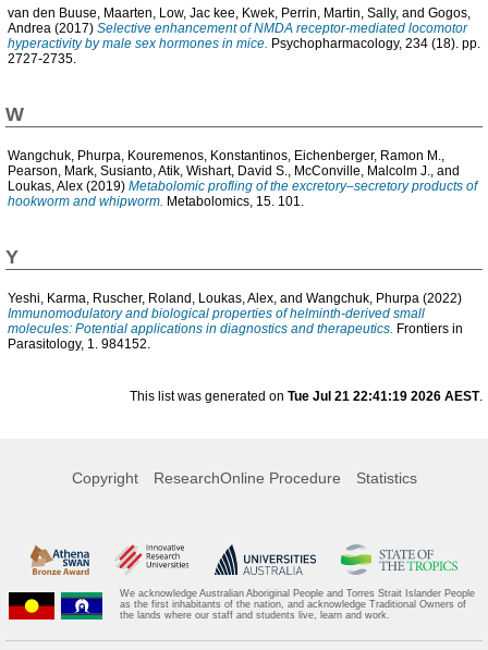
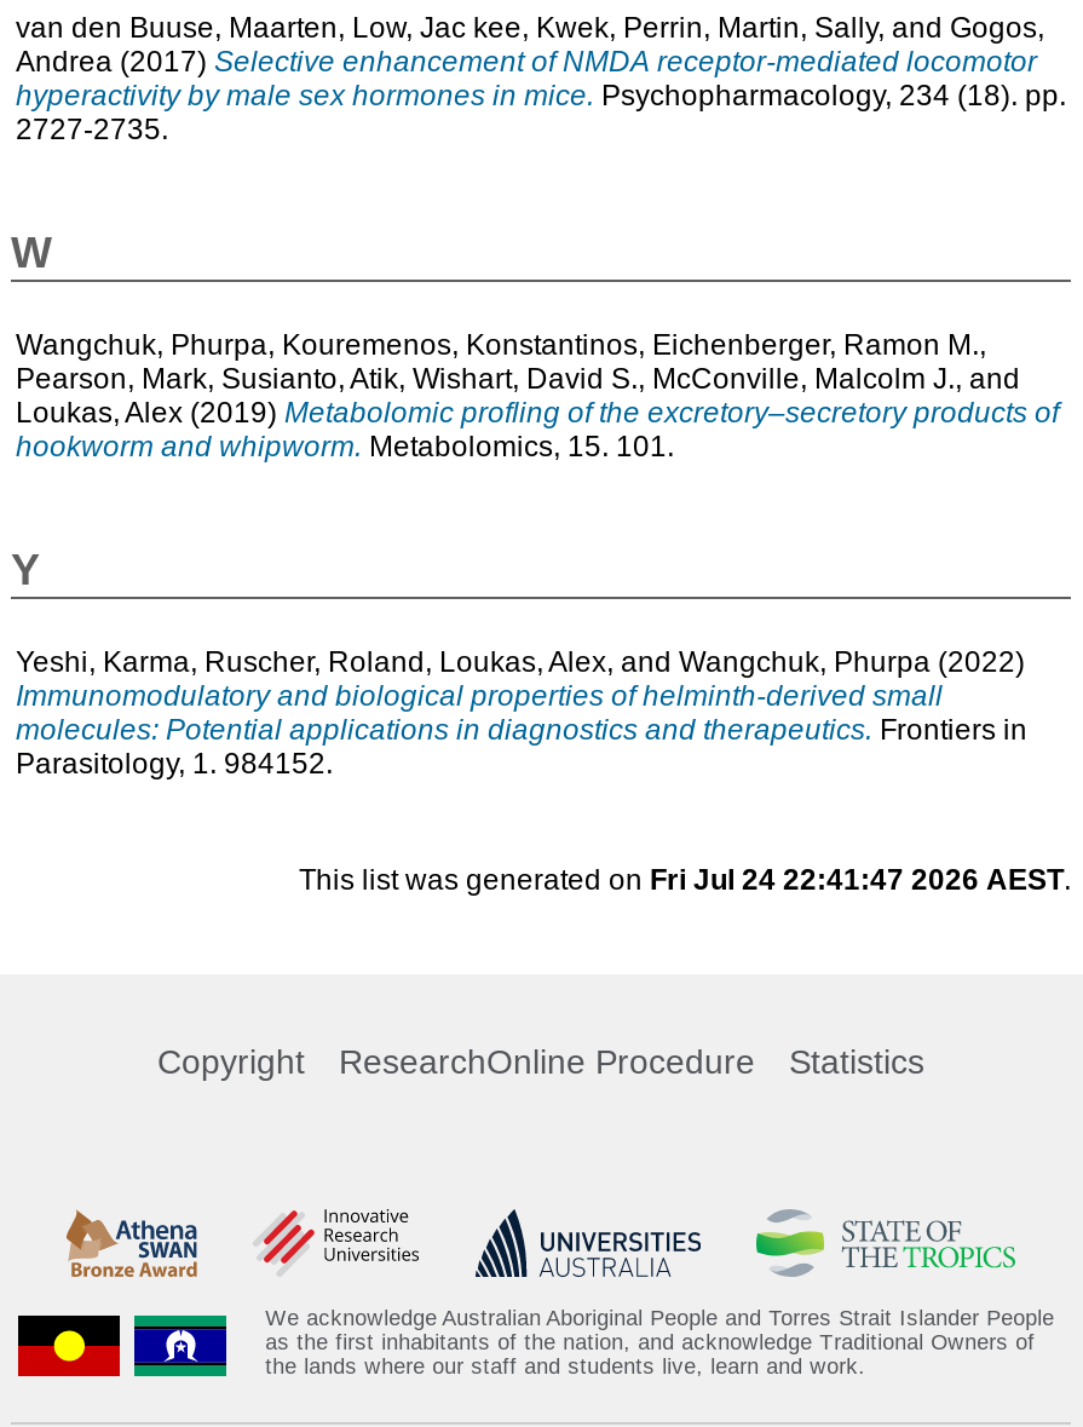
- This list was generated on Tue Jul 21 22:41:19 2026 AEST.
+ This list was generated on Fri Jul 24 22:41:47 2026 AEST.
